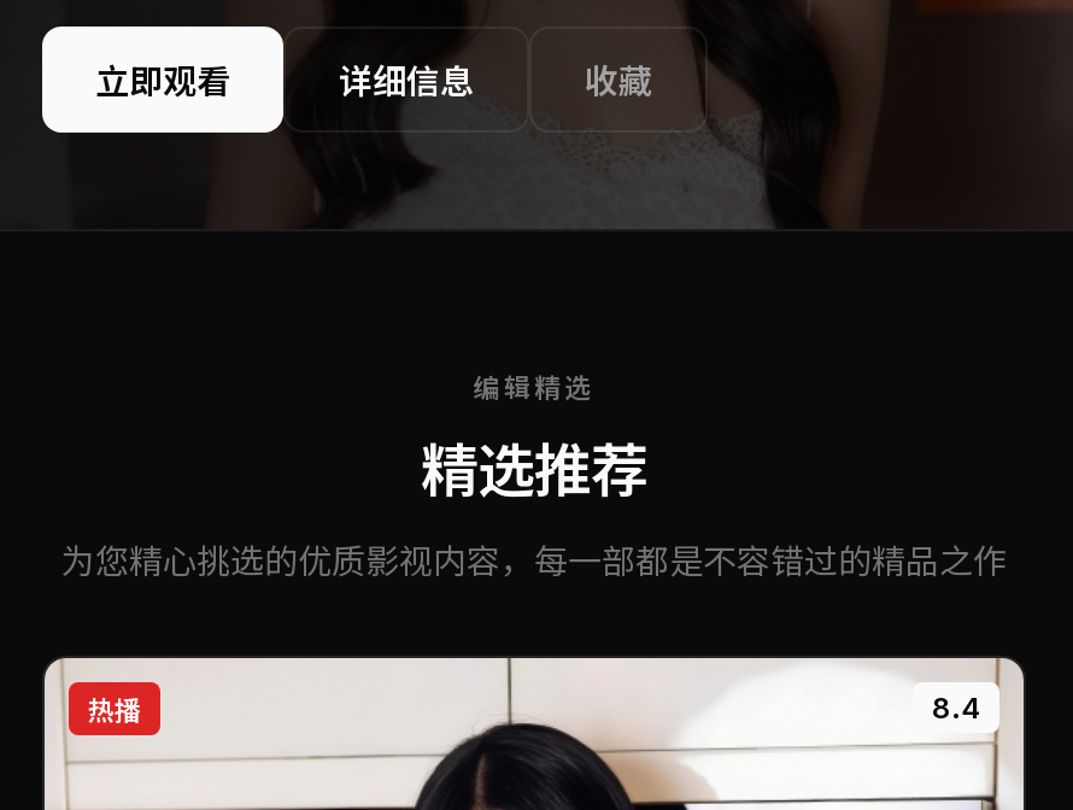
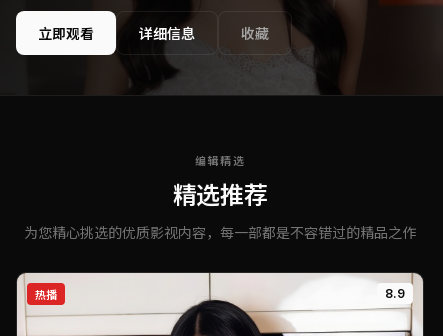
- 8.4
+ 8.9
